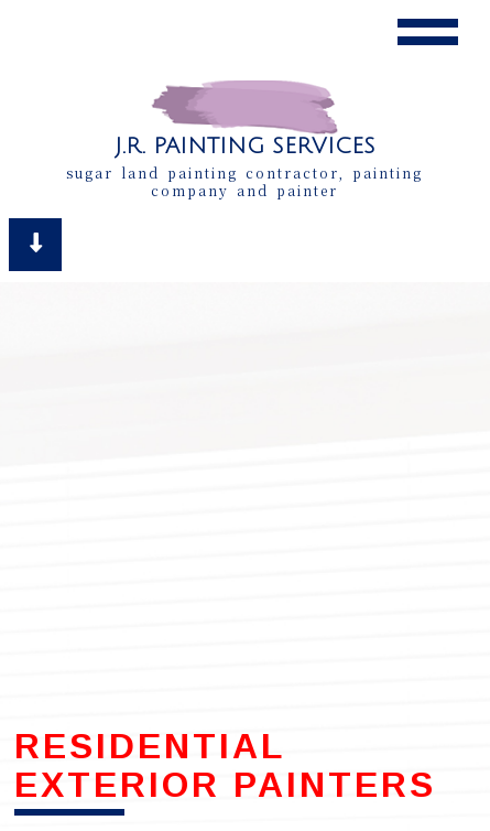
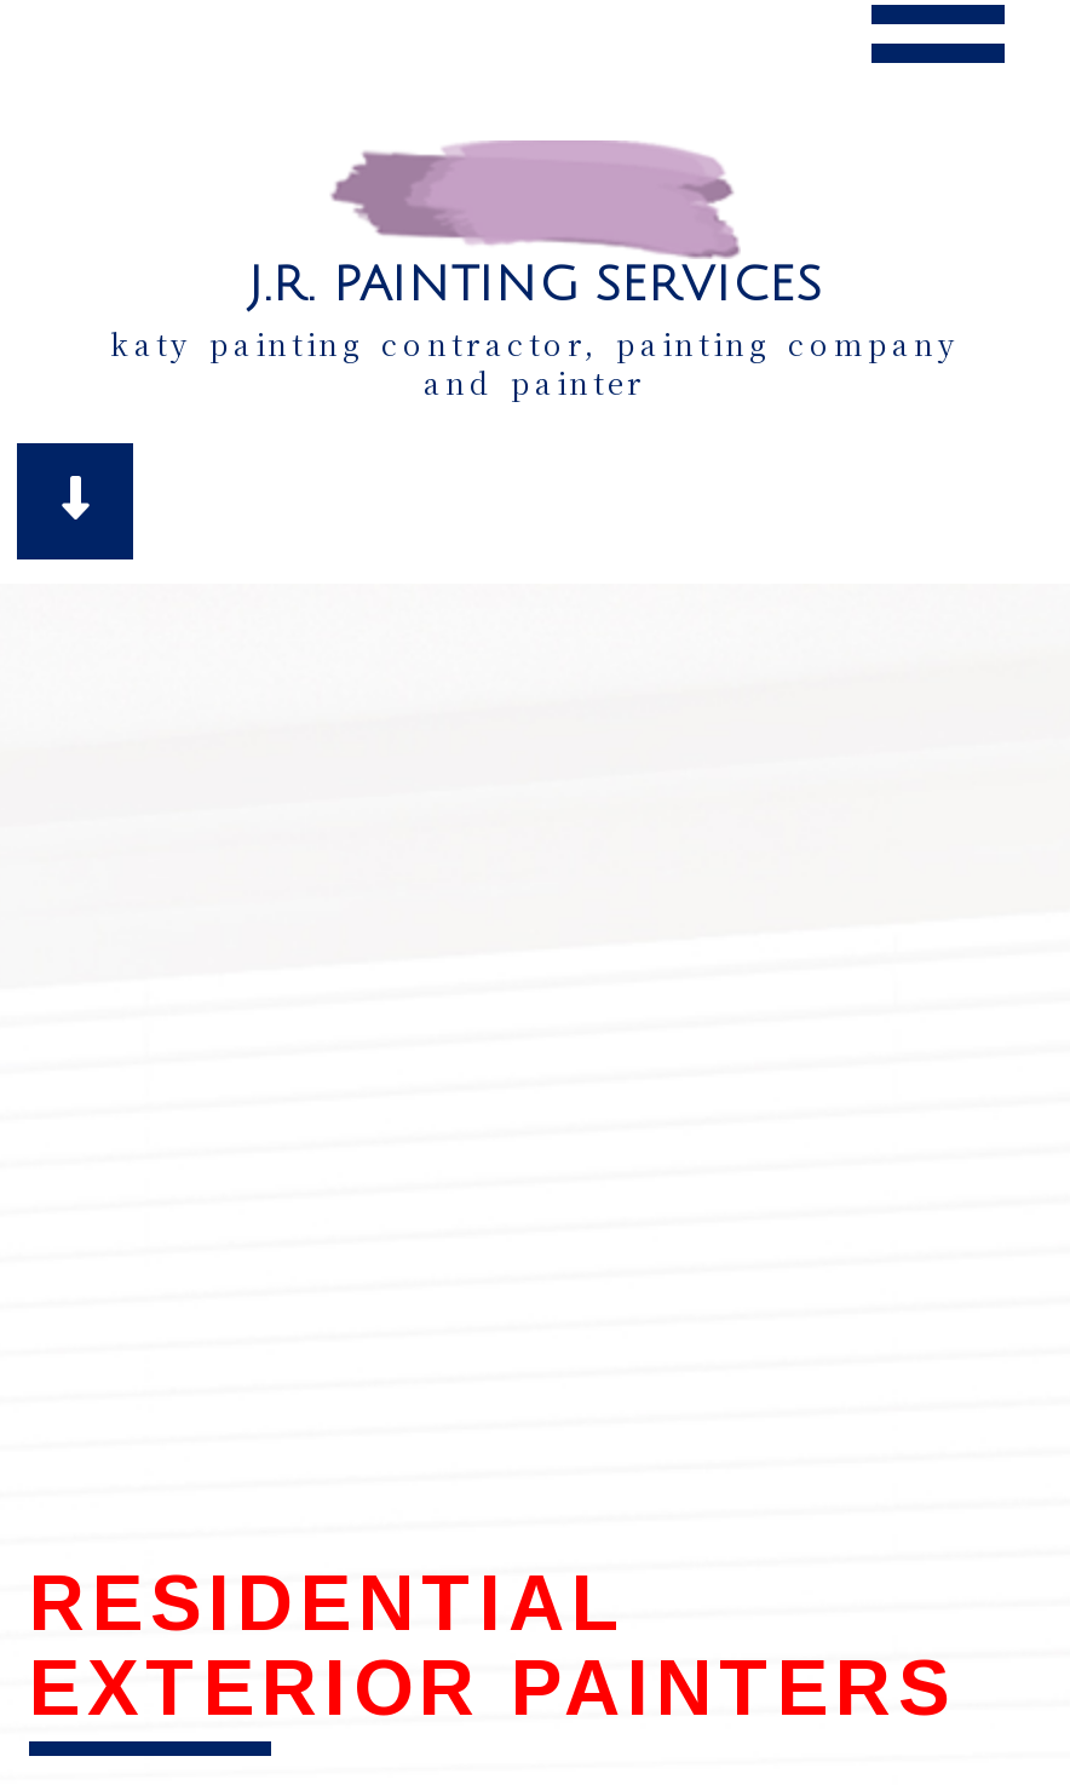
- sugar land painting contractor, painting
- company and painter
+ katy painting contractor, painting company
+ and painter
